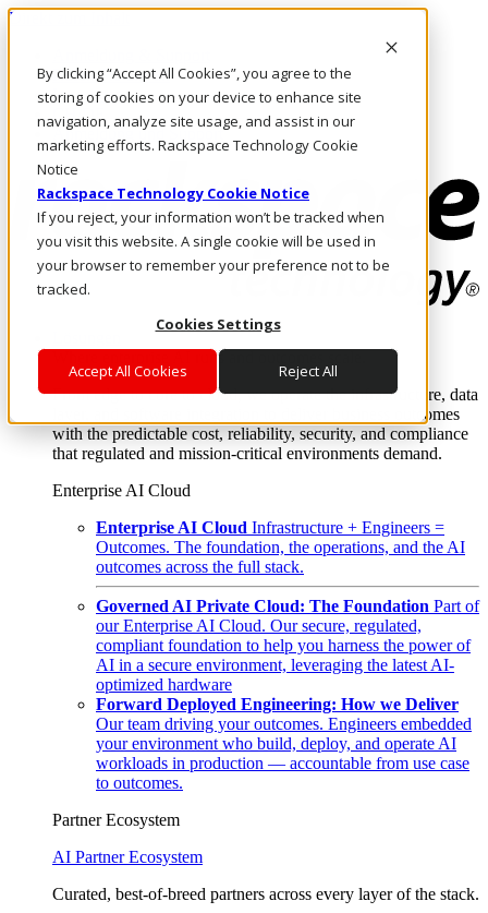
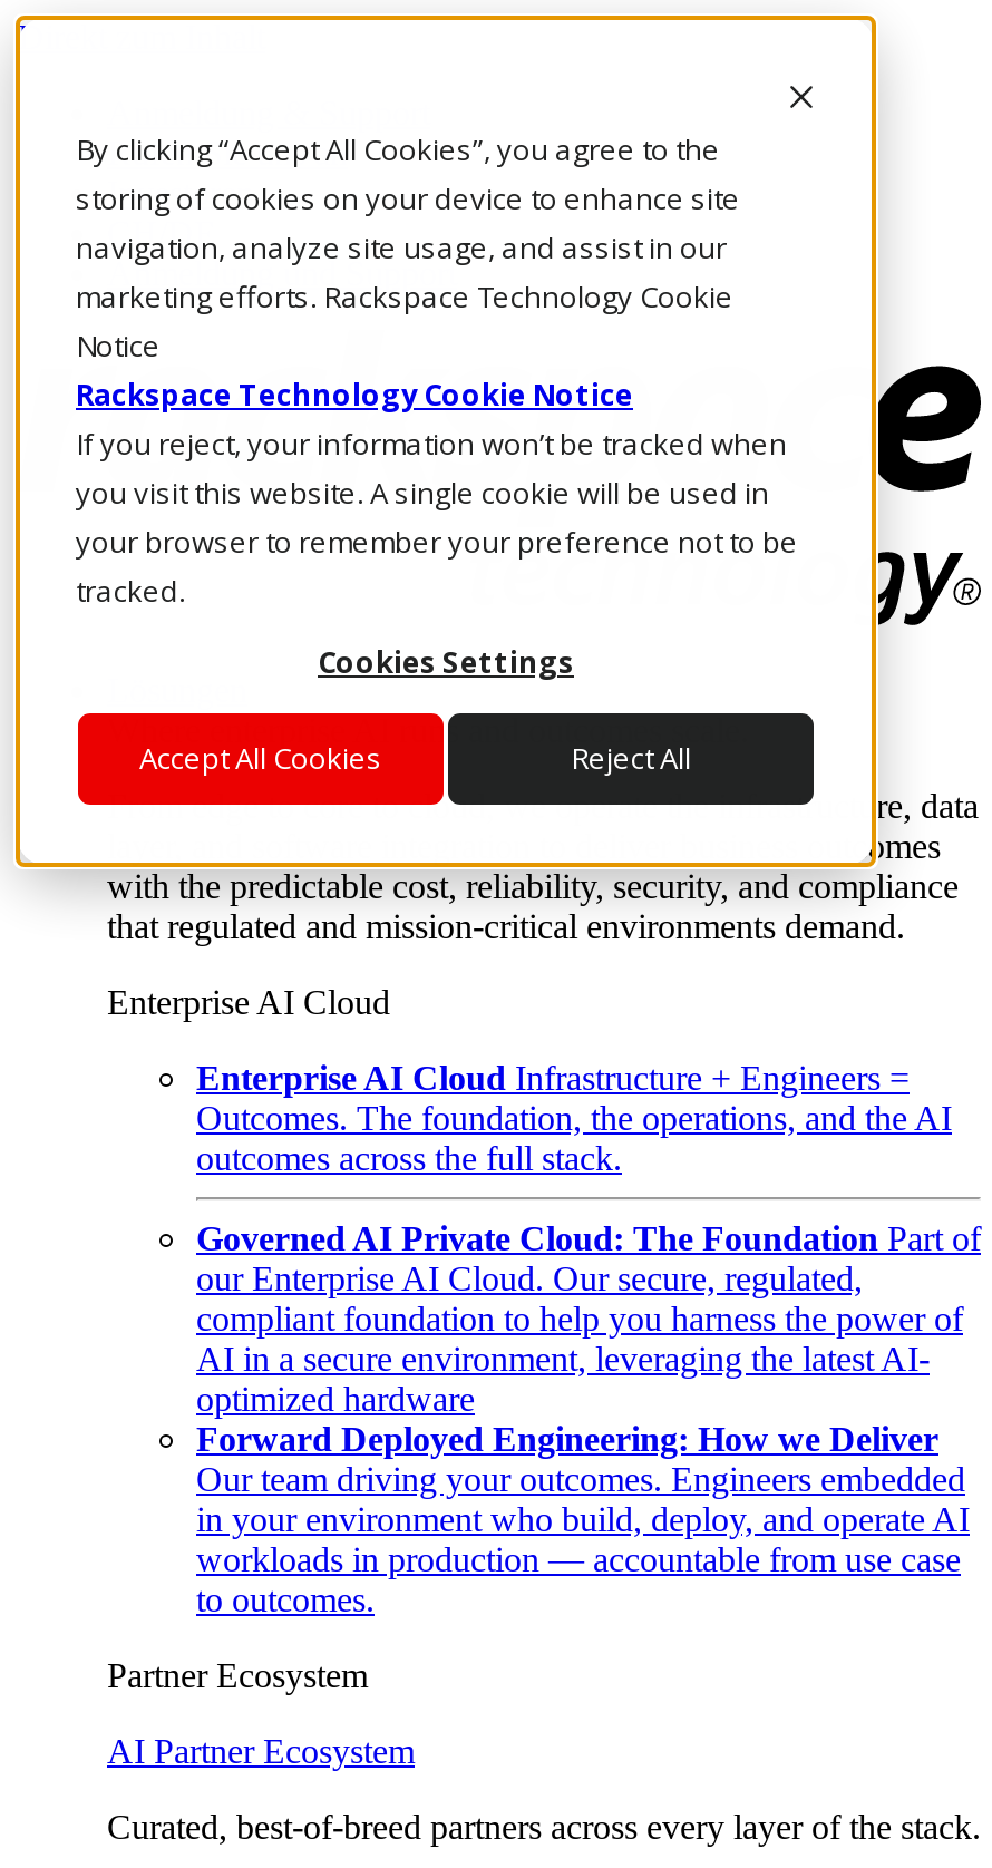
- your environment who build, deploy, and operate AI
+ in your environment who build, deploy, and operate AI
